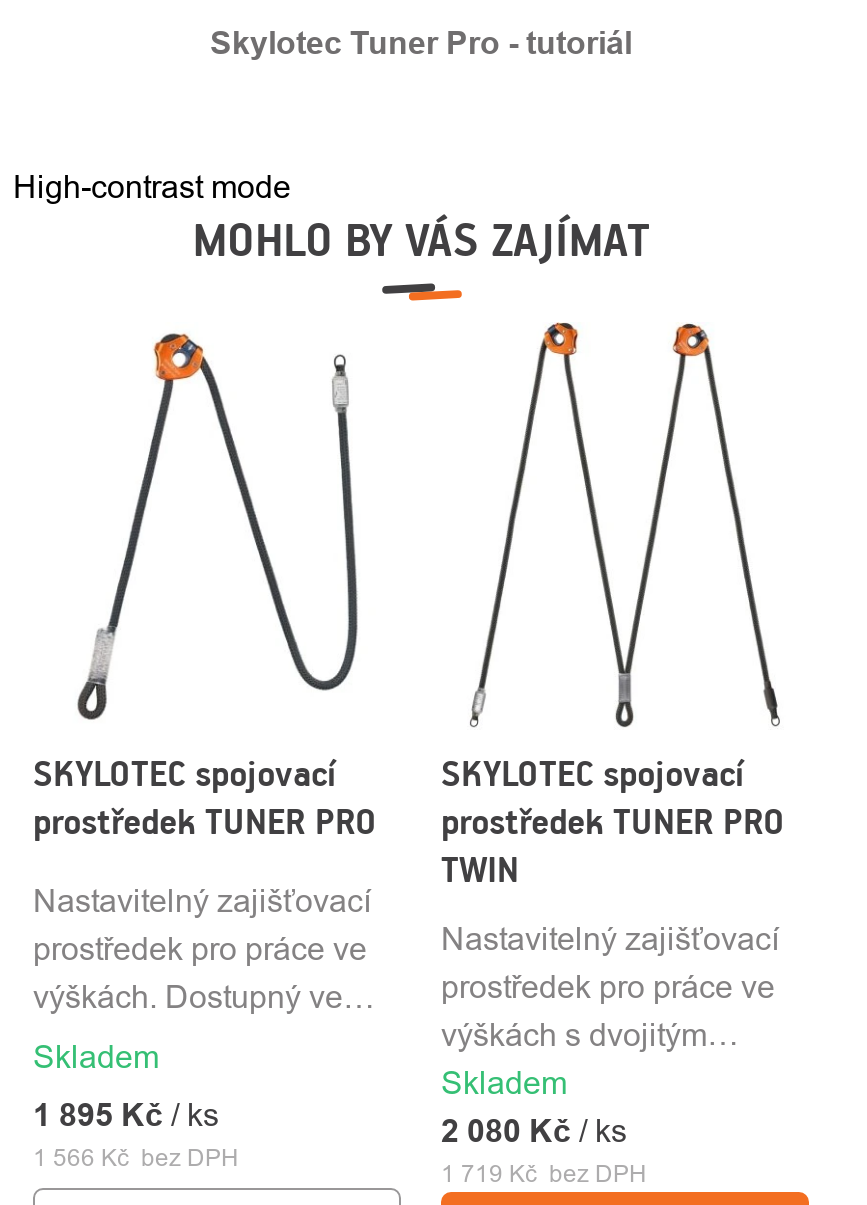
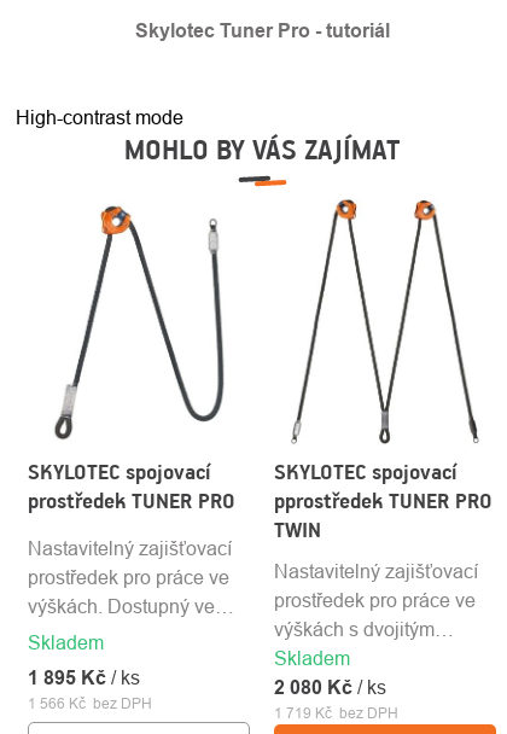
- prostředek TUNER PRO
+ pprostředek TUNER PRO
